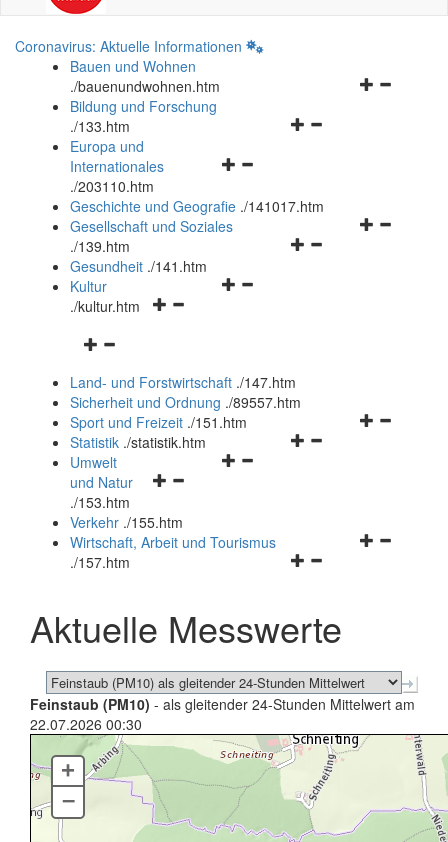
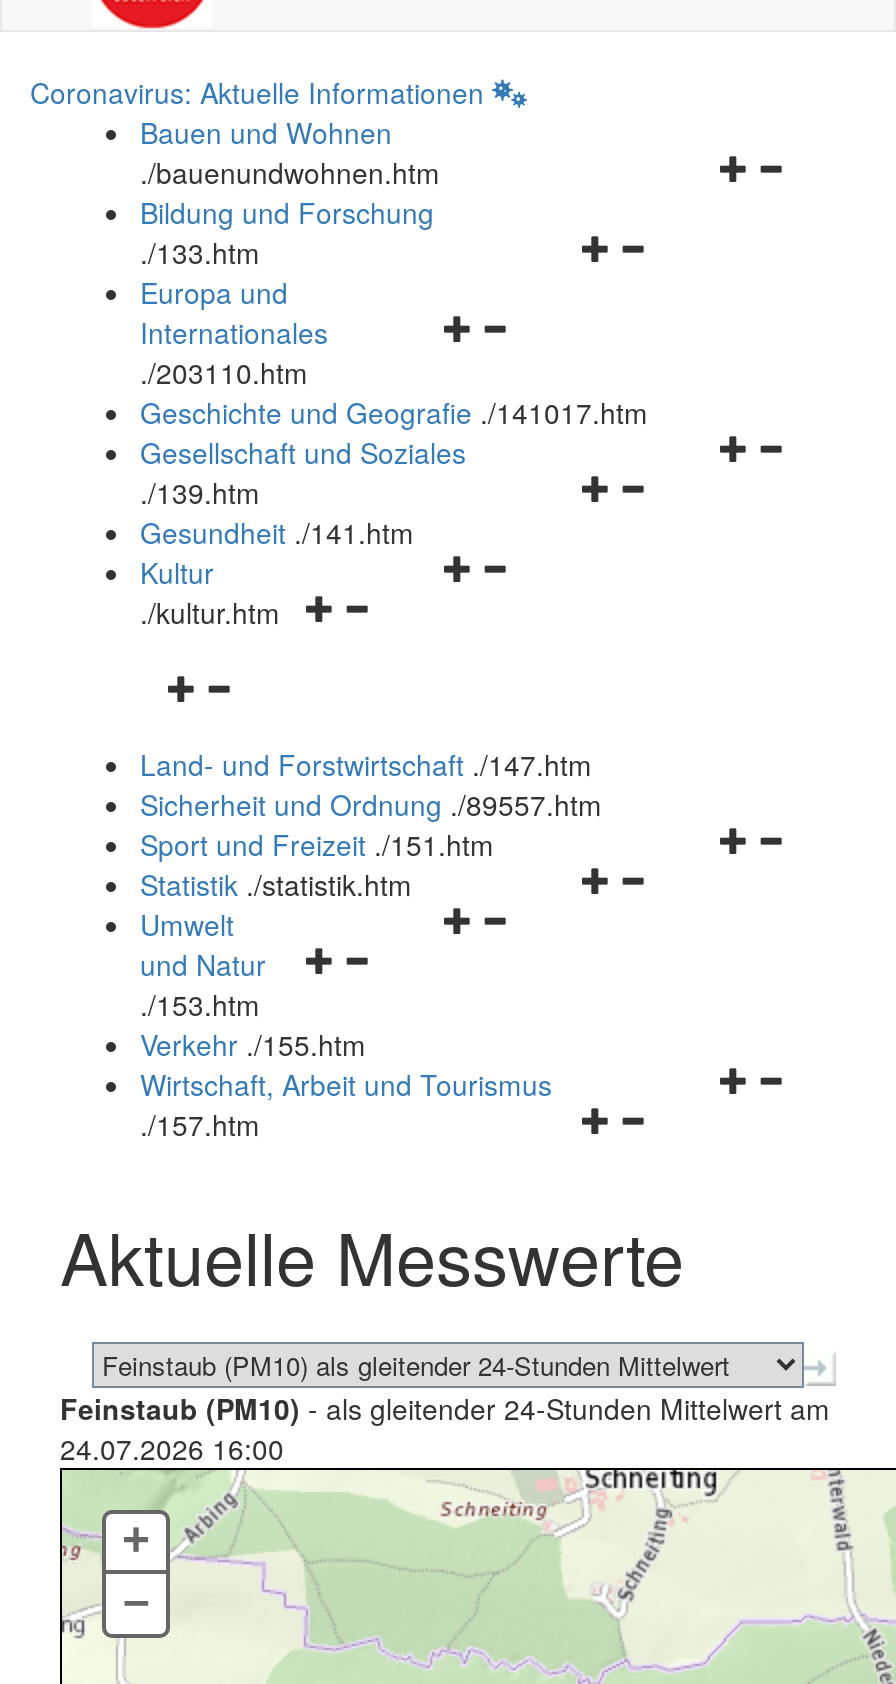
- 22.07.2026 00:30
+ 24.07.2026 16:00
